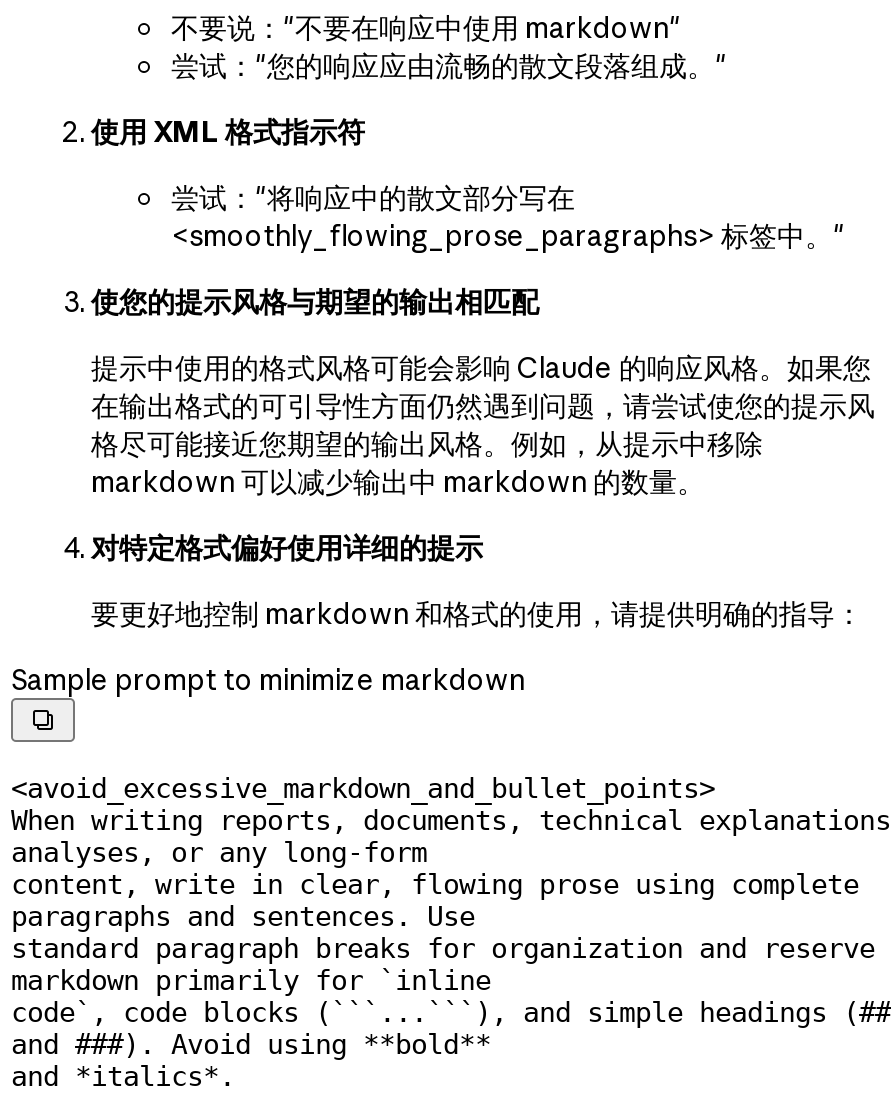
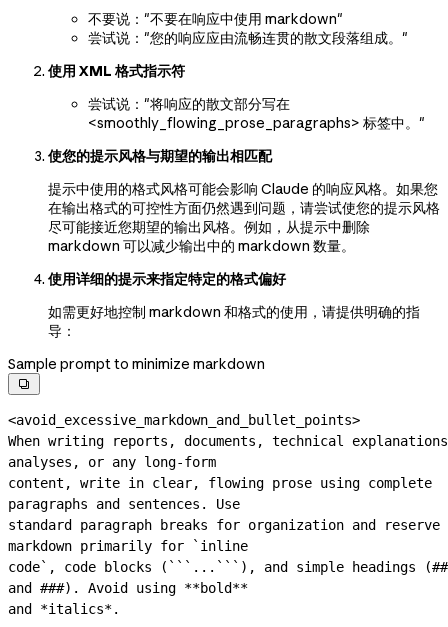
- 尝试："您的响应应由流畅的散文段落组成。"
+ 尝试说："您的响应应由流畅连贯的散文段落组成。"

- 尝试："将响应中的散文部分写在
+ 尝试说："将响应的散文部分写在

- 在输出格式的可引导性方面仍然遇到问题，请尝试使您的提示风
- 格尽可能接近您期望的输出风格。例如，从提示中移除
- markdown 可以减少输出中 markdown 的数量。
+ 在输出格式的可控性方面仍然遇到问题，请尝试使您的提示风格
+ 尽可能接近您期望的输出风格。例如，从提示中删除
+ markdown 可以减少输出中的 markdown 数量。

- 对特定格式偏好使用详细的提示
+ 使用详细的提示来指定特定的格式偏好

- 要更好地控制 markdown 和格式的使用，请提供明确的指导：
+ 如需更好地控制 markdown 和格式的使用，请提供明确的指
+ 导：
